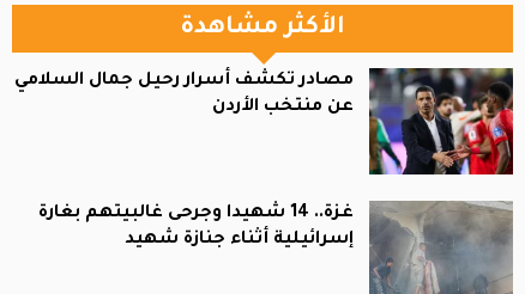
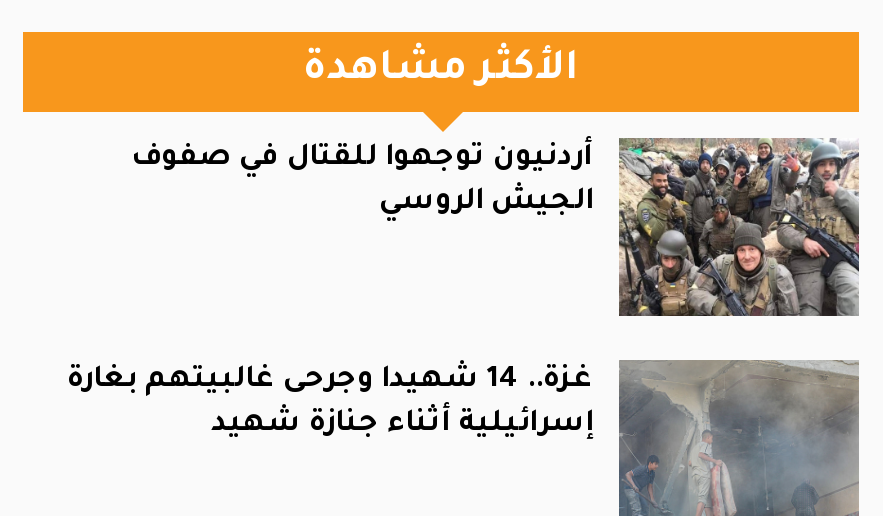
- [image]
- مصادر تكشف أسرار رحيل جمال السلامي
- عن منتخب الأردن
+ [image]
+ أردنيون توجهوا للقتال في صفوف
+ الجيش الروسي
